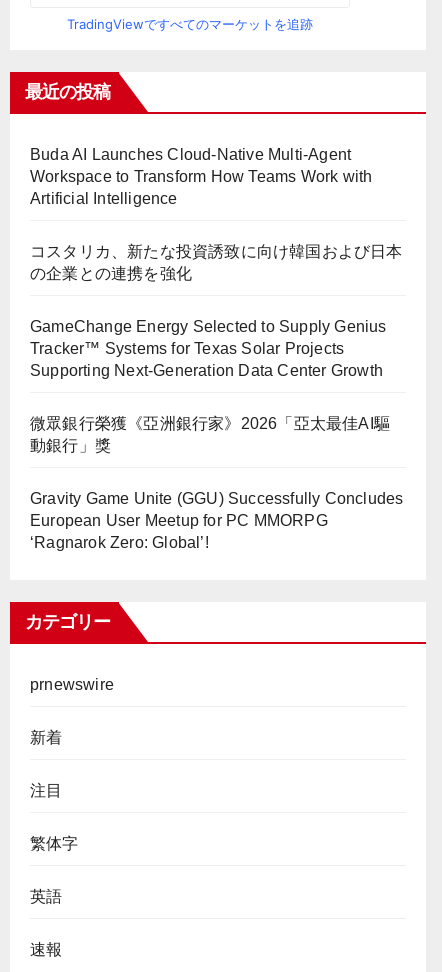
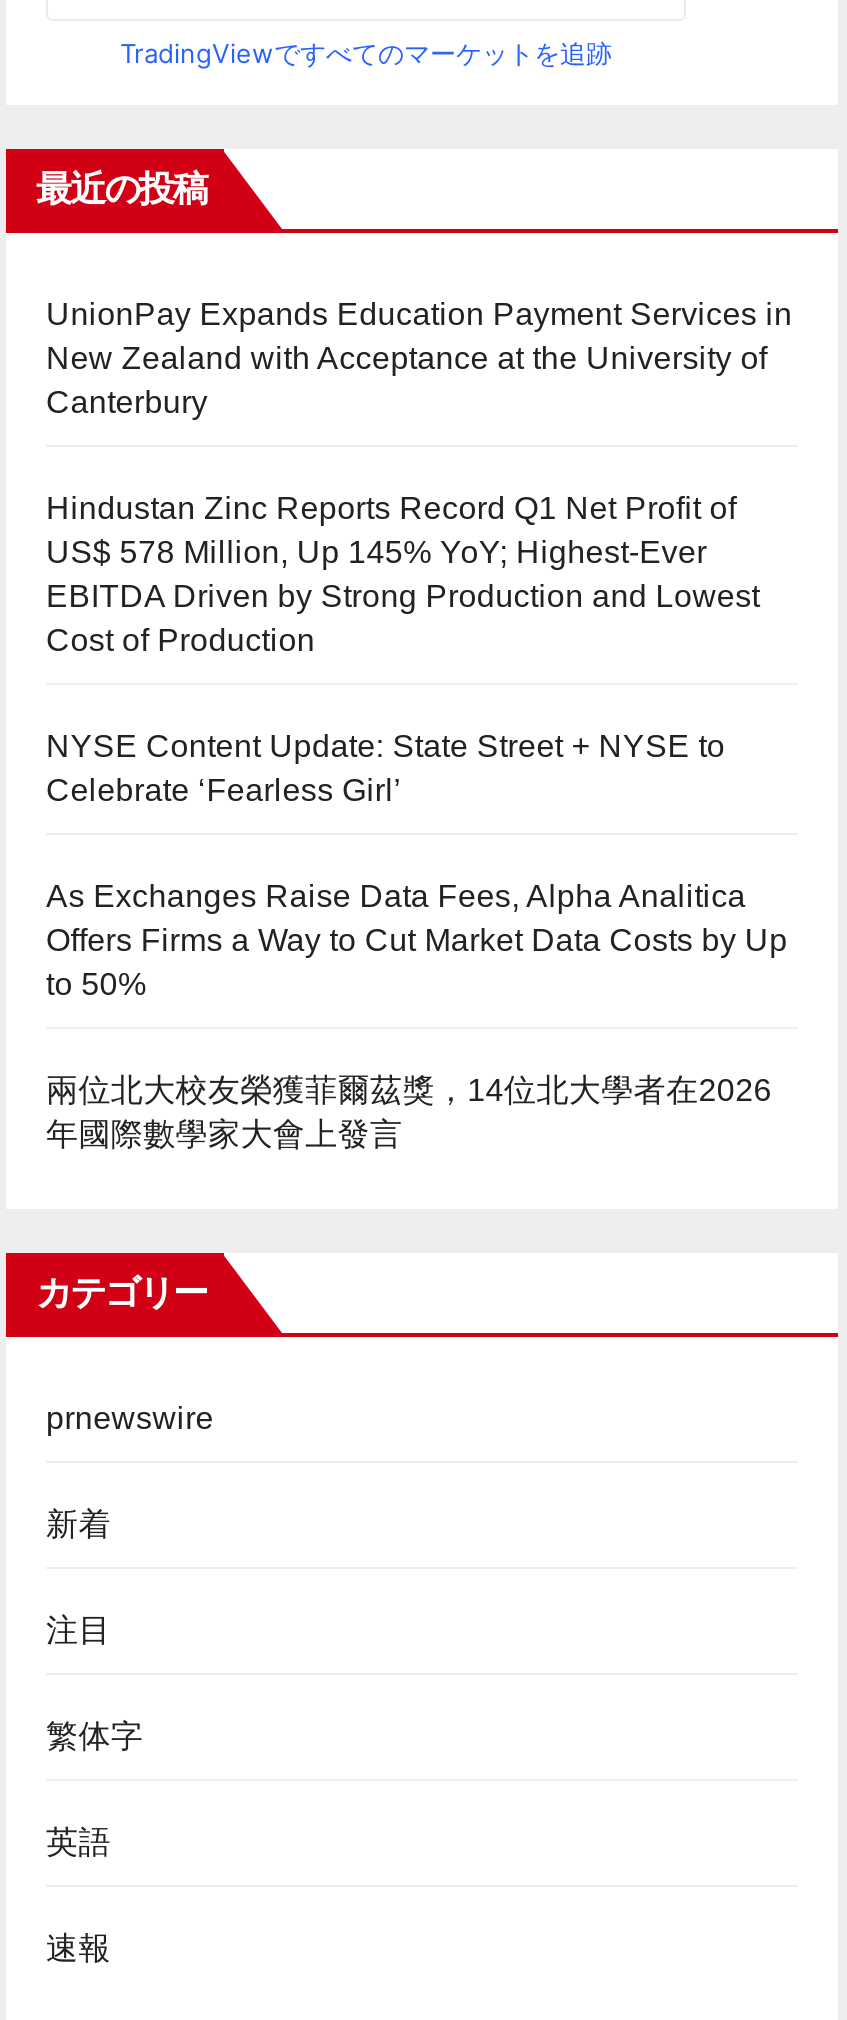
- Buda AI Launches Cloud-Native Multi-Agent
- Workspace to Transform How Teams Work with
- Artificial Intelligence
+ UnionPay Expands Education Payment Services in
+ New Zealand with Acceptance at the University of
+ Canterbury

- コスタリカ、新たな投資誘致に向け韓国および日本
- の企業との連携を強化
+ Hindustan Zinc Reports Record Q1 Net Profit of
+ US$ 578 Million, Up 145% YoY; Highest-Ever
+ EBITDA Driven by Strong Production and Lowest
+ Cost of Production

- GameChange Energy Selected to Supply Genius
- Tracker™ Systems for Texas Solar Projects
- Supporting Next-Generation Data Center Growth
+ NYSE Content Update: State Street + NYSE to
+ Celebrate ‘Fearless Girl’

- 微眾銀行榮獲《亞洲銀行家》2026「亞太最佳AI驅
- 動銀行」獎
+ As Exchanges Raise Data Fees, Alpha Analitica
+ Offers Firms a Way to Cut Market Data Costs by Up
+ to 50%

- Gravity Game Unite (GGU) Successfully Concludes
- European User Meetup for PC MMORPG
- ‘Ragnarok Zero: Global’!
+ 兩位北大校友榮獲菲爾茲獎，14位北大學者在2026
+ 年國際數學家大會上發言
